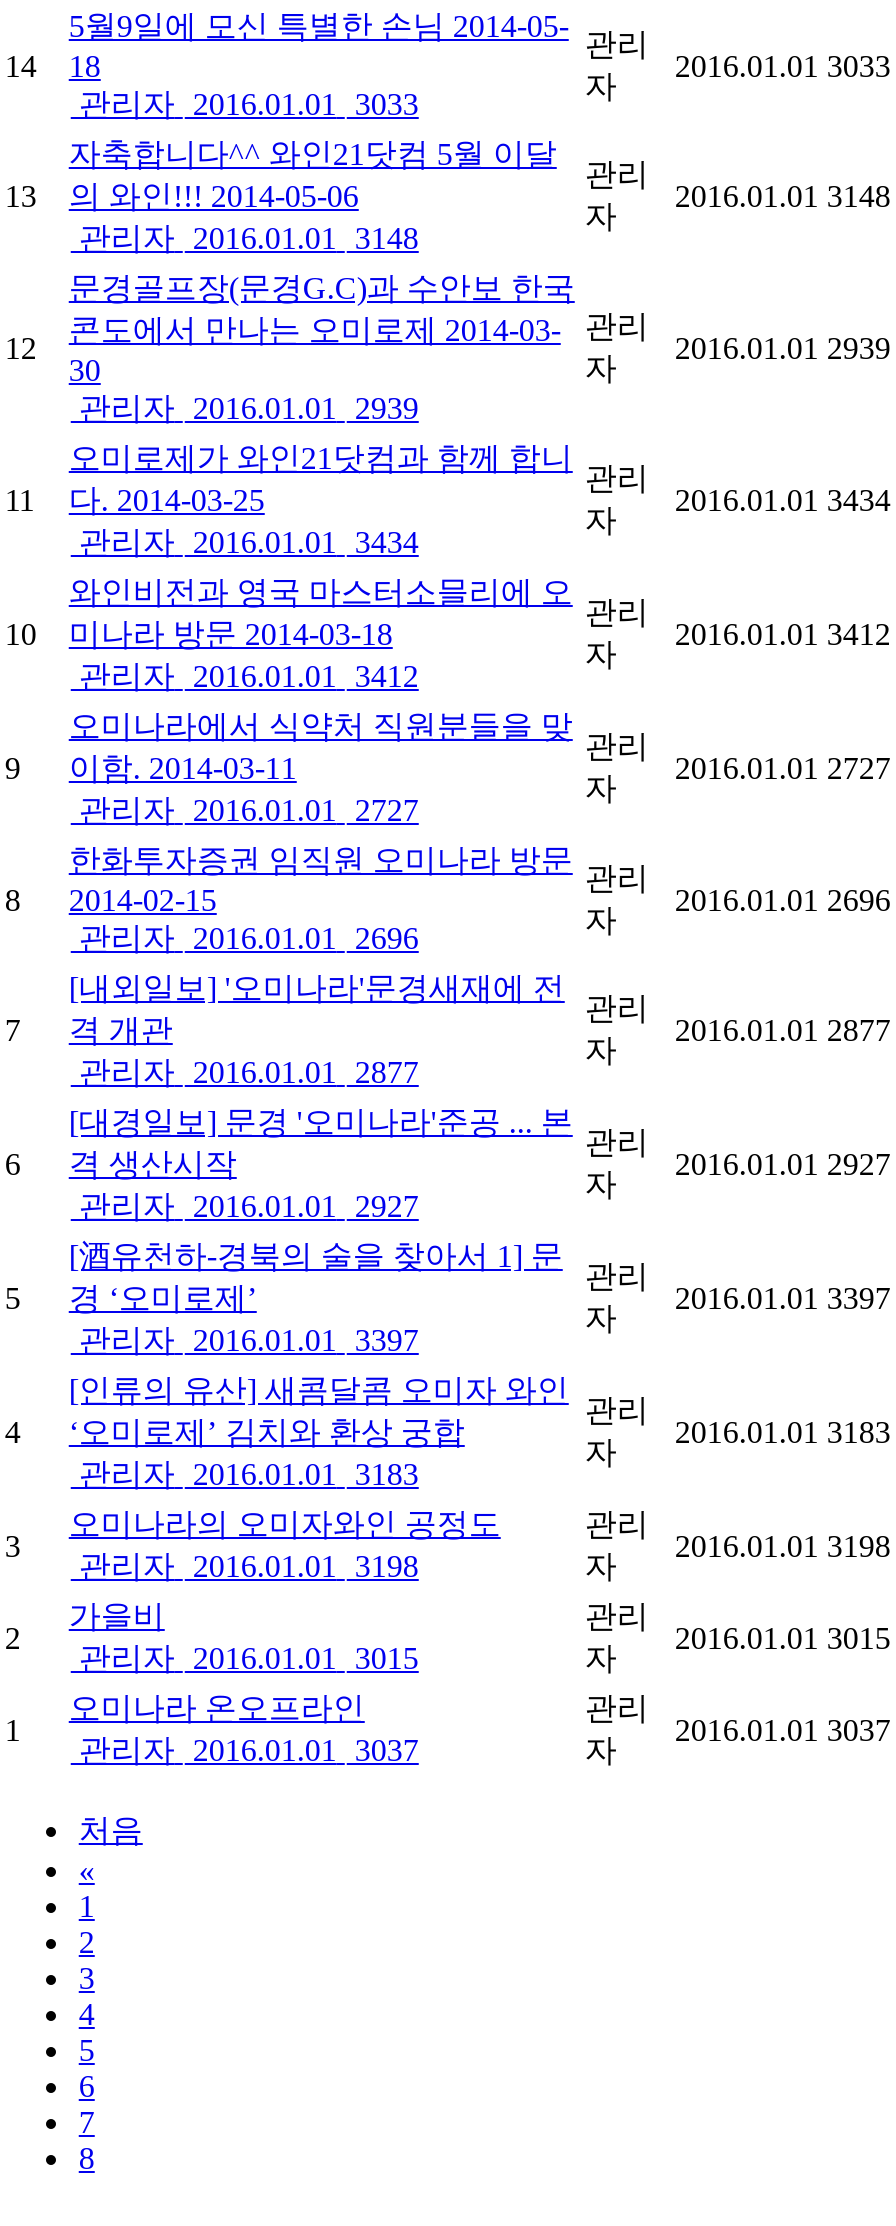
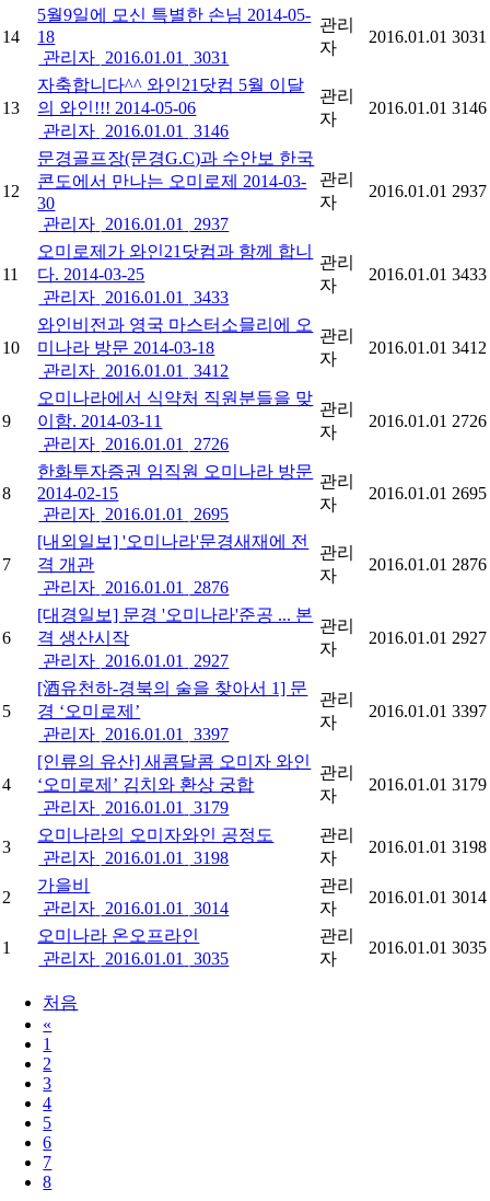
- 2016.01.01 3033
+ 2016.01.01 3031

- 관리자 2016.01.01 3033
+ 관리자 2016.01.01 3031

- 2016.01.01 3148
+ 2016.01.01 3146

- 관리자 2016.01.01 3148
+ 관리자 2016.01.01 3146

- 2016.01.01 2939
+ 2016.01.01 2937

- 관리자 2016.01.01 2939
+ 관리자 2016.01.01 2937

- 2016.01.01 3434
+ 2016.01.01 3433

- 관리자 2016.01.01 3434
+ 관리자 2016.01.01 3433

- 2016.01.01 2727
+ 2016.01.01 2726

- 관리자 2016.01.01 2727
+ 관리자 2016.01.01 2726

- 2016.01.01 2696
+ 2016.01.01 2695

- 관리자 2016.01.01 2696
+ 관리자 2016.01.01 2695

- 2016.01.01 2877
+ 2016.01.01 2876

- 관리자 2016.01.01 2877
+ 관리자 2016.01.01 2876

- 2016.01.01 3183
+ 2016.01.01 3179

- 관리자 2016.01.01 3183
+ 관리자 2016.01.01 3179

- 2016.01.01 3015
+ 2016.01.01 3014

- 관리자 2016.01.01 3015
+ 관리자 2016.01.01 3014

- 2016.01.01 3037
+ 2016.01.01 3035

- 관리자 2016.01.01 3037
+ 관리자 2016.01.01 3035
